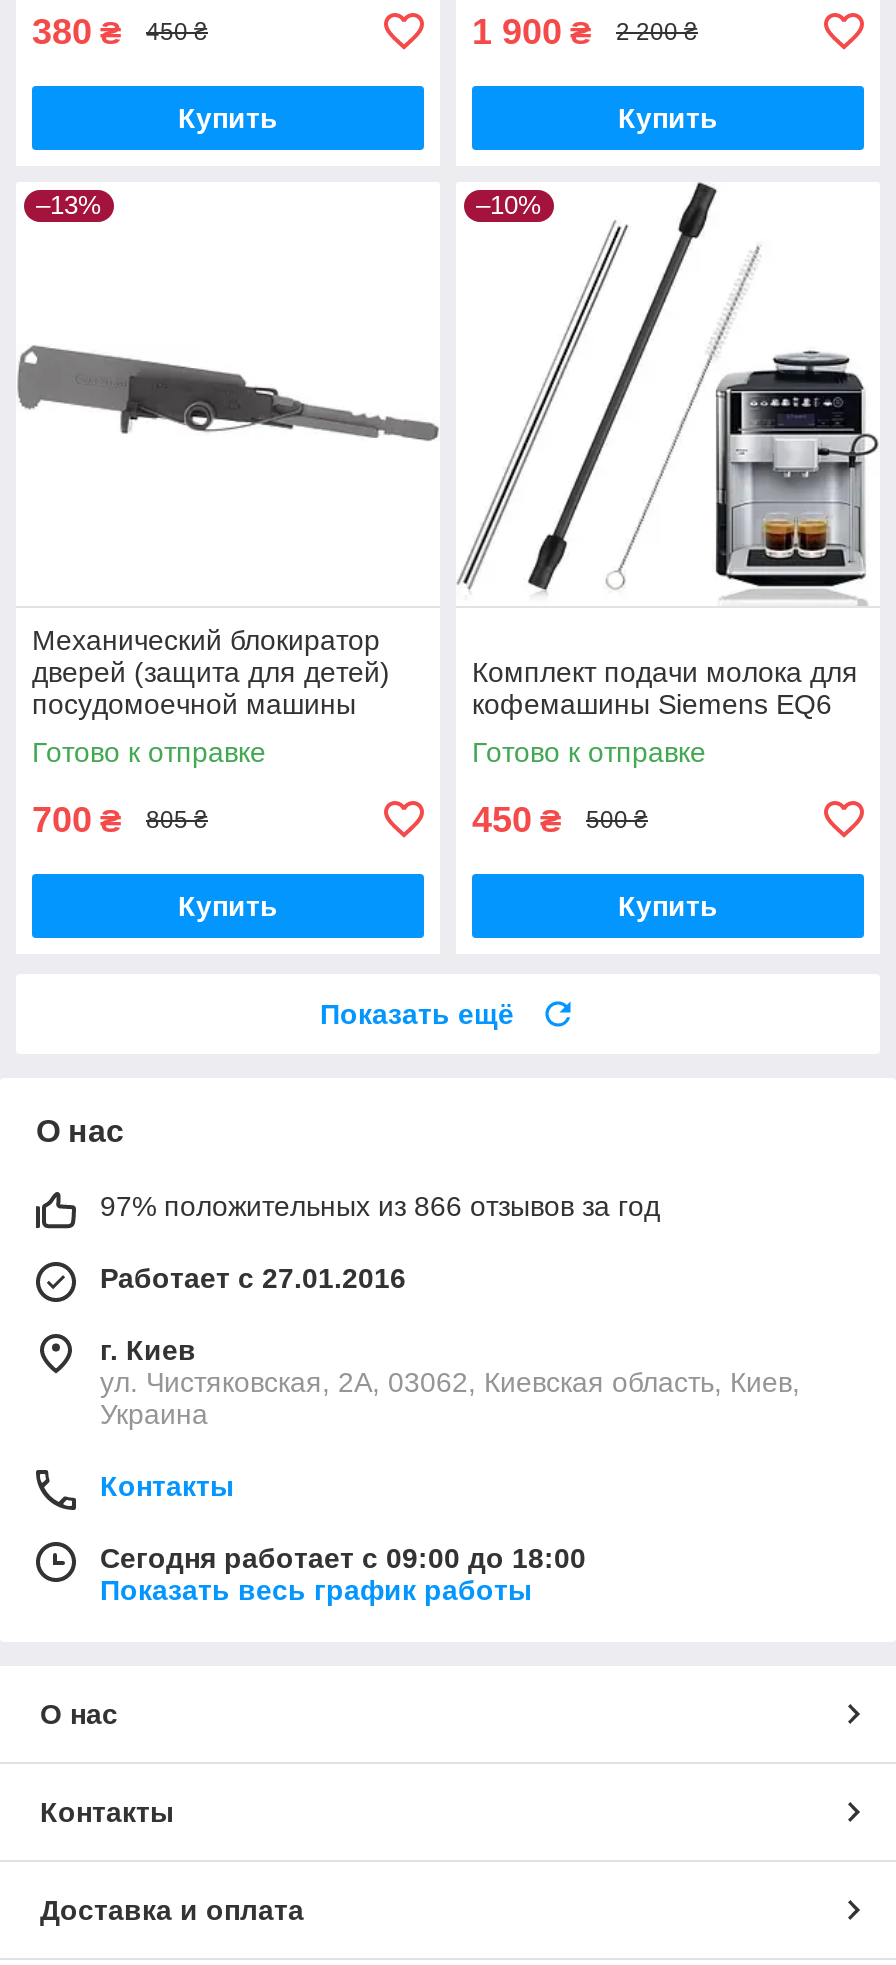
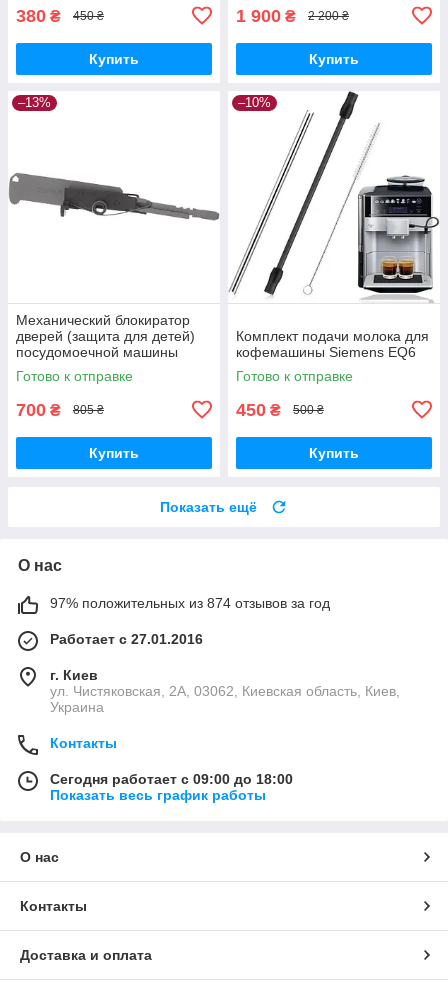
- 97% положительных из 866 отзывов за год
+ 97% положительных из 874 отзывов за год
